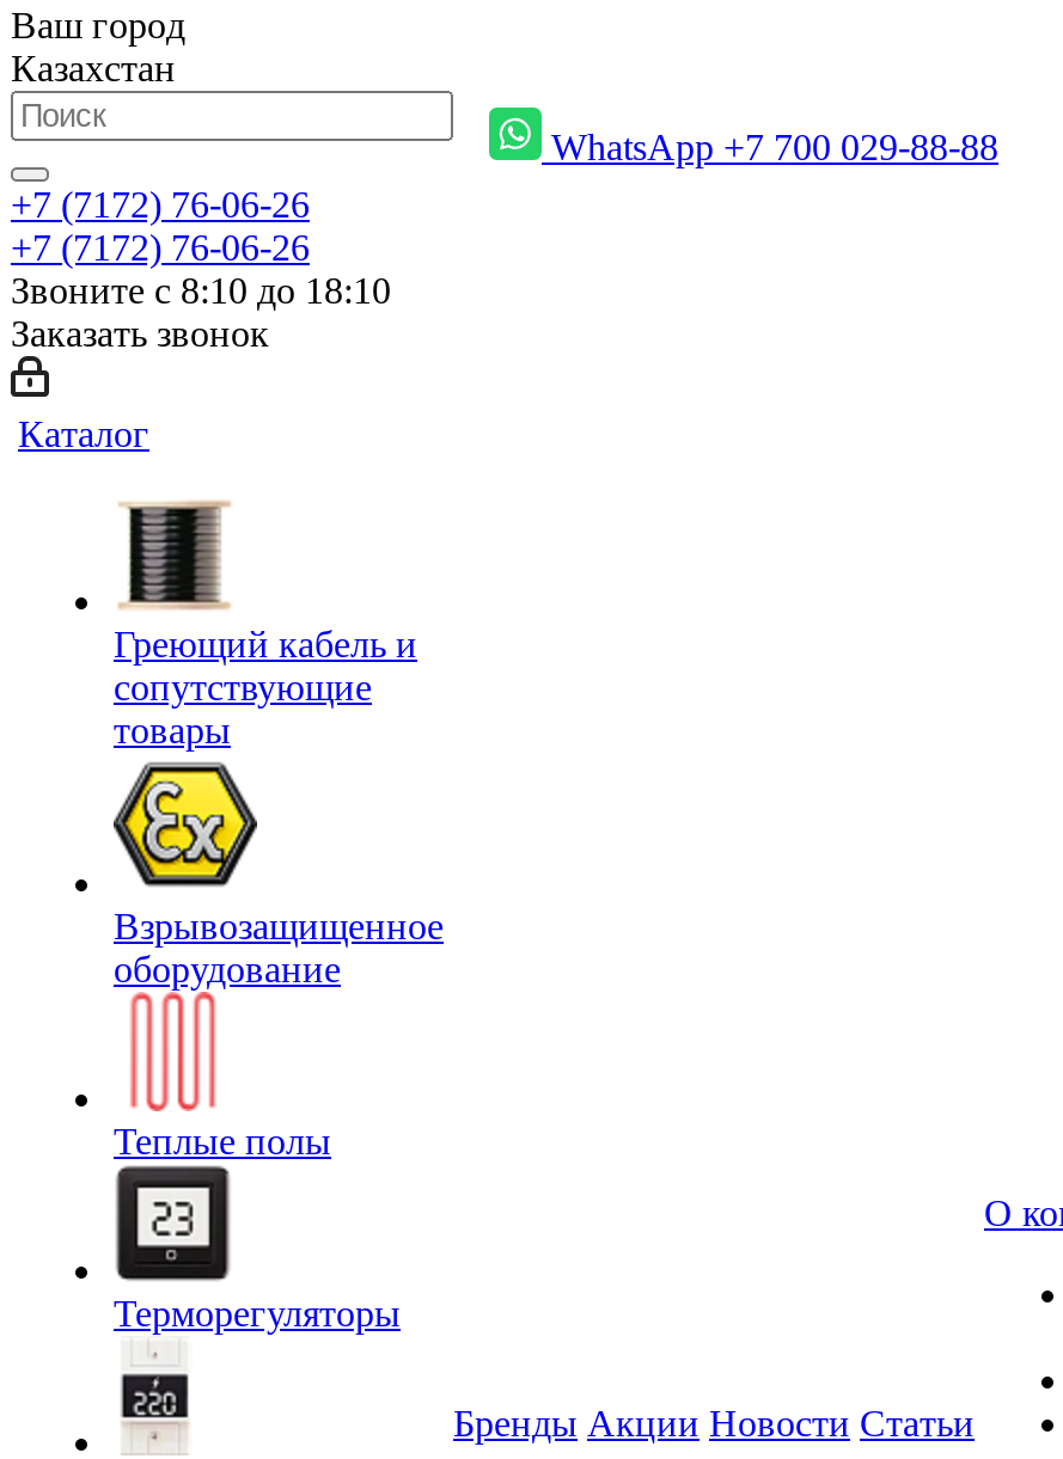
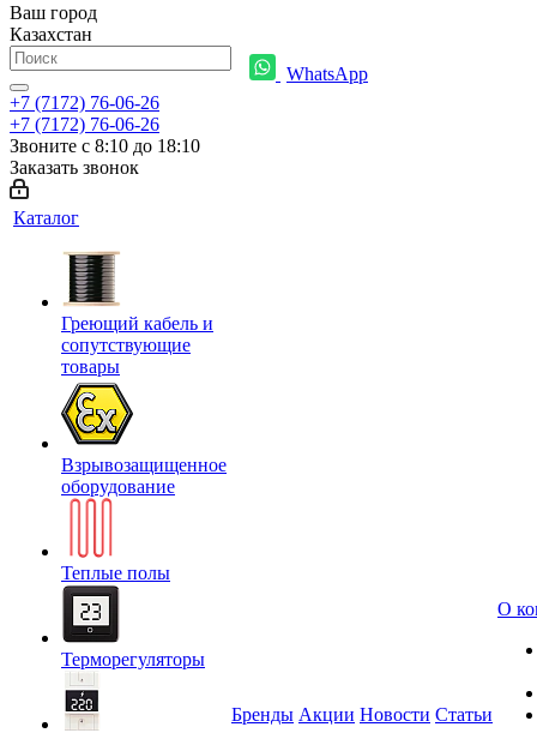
- WhatsApp +7 700 029-88-88
+ WhatsApp
